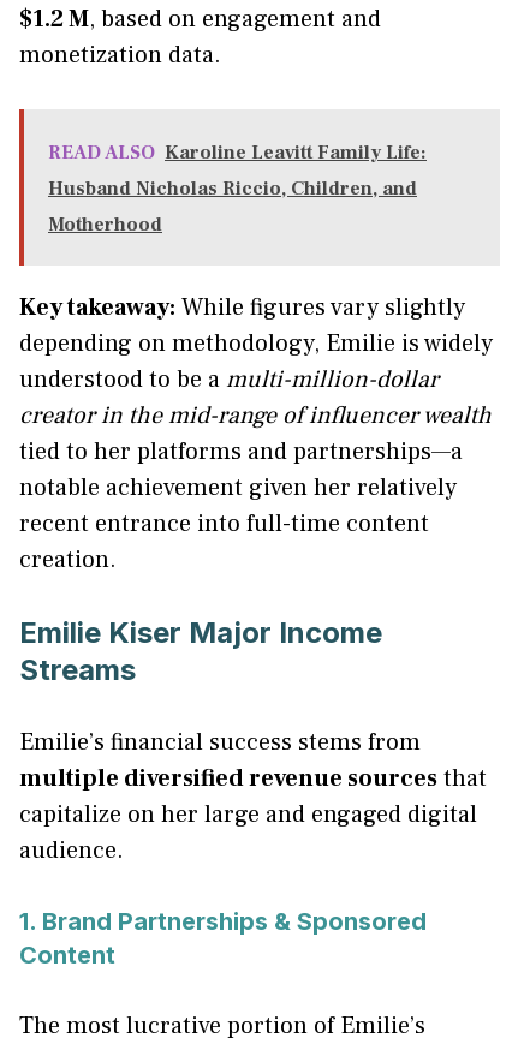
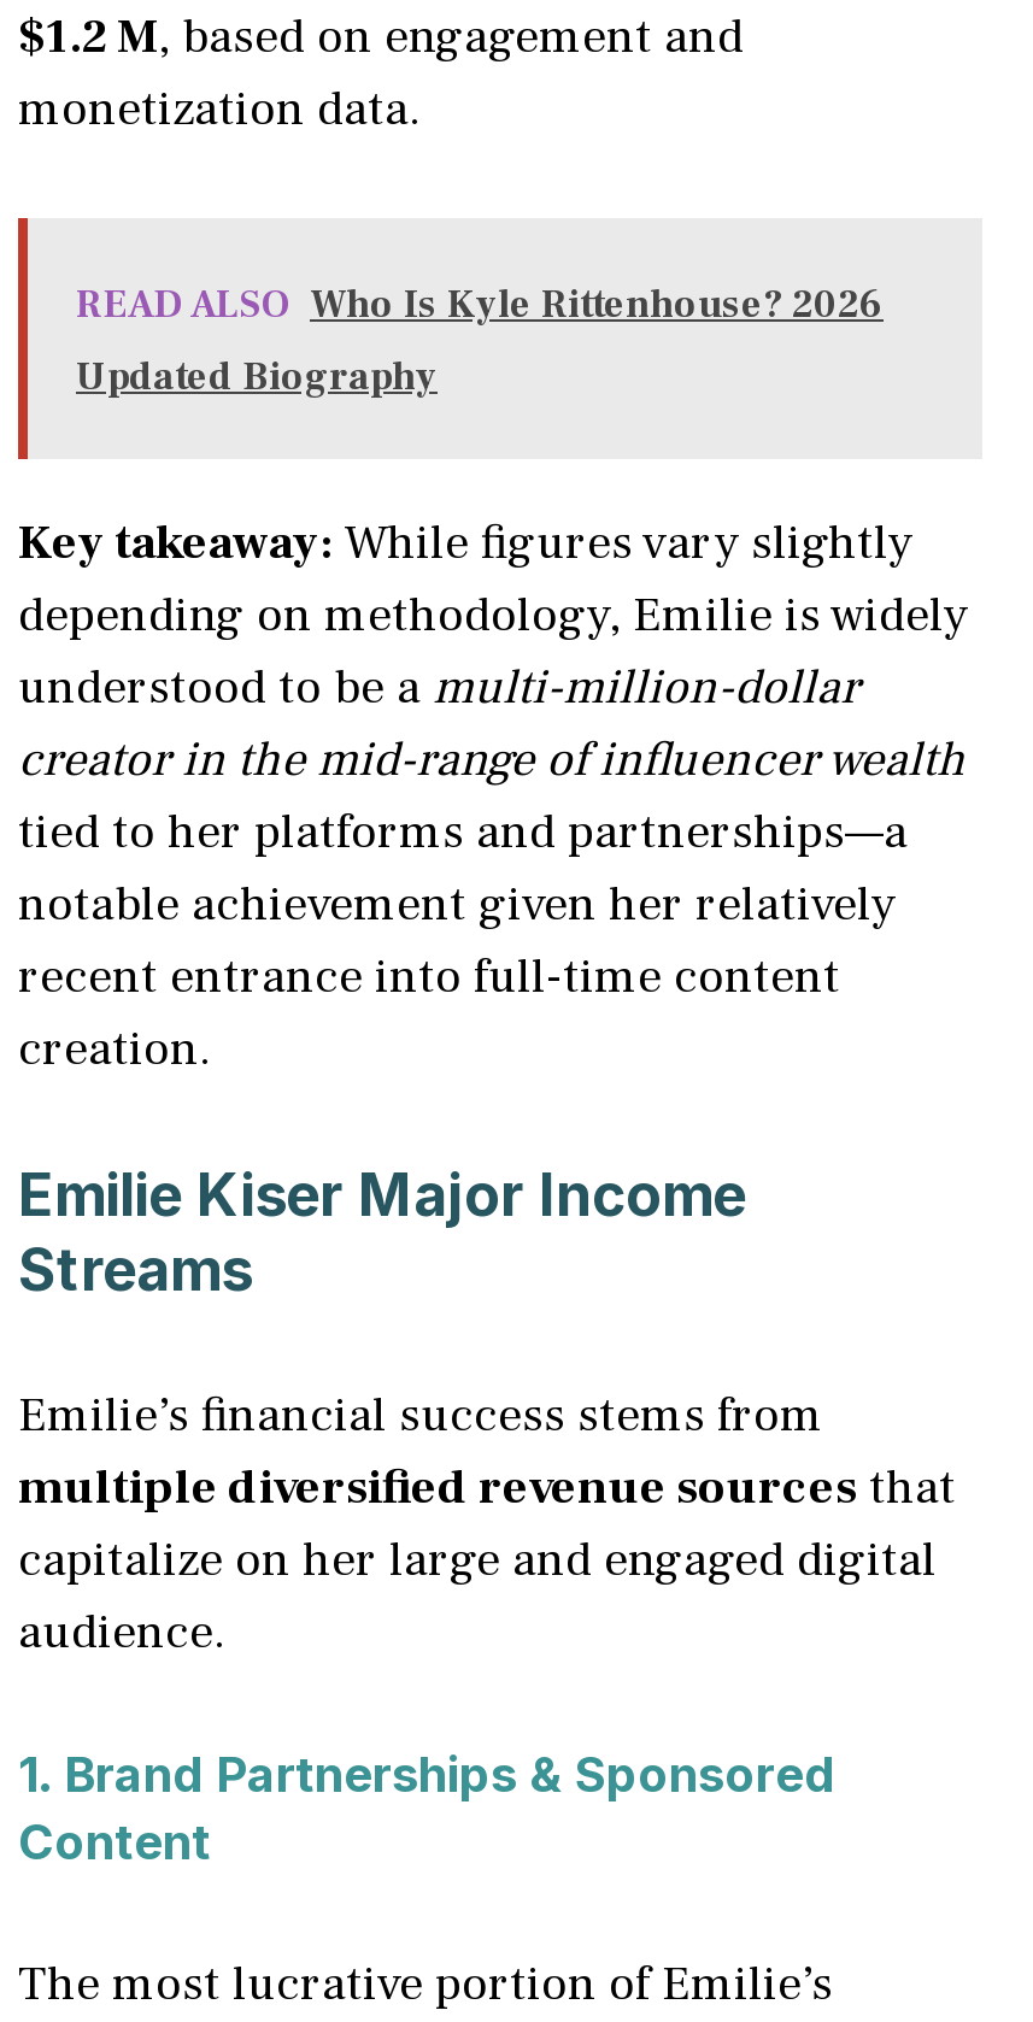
- READ ALSO Karoline Leavitt Family Life:
- Husband Nicholas Riccio, Children, and
- Motherhood
+ READ ALSO Who Is Kyle Rittenhouse? 2026
+ Updated Biography
